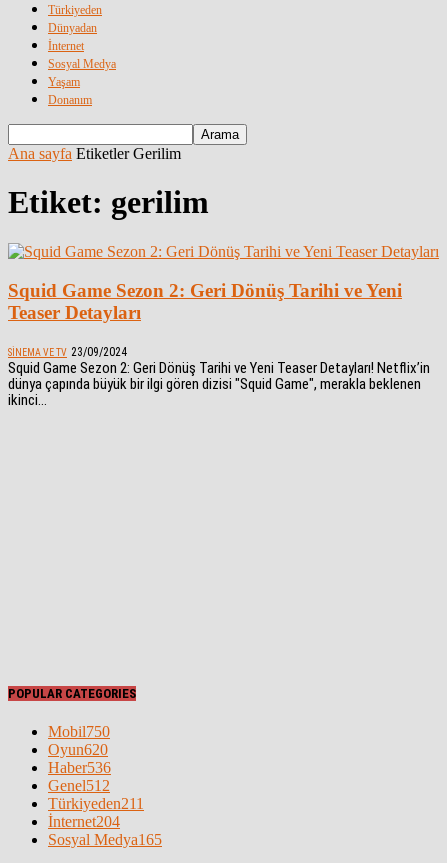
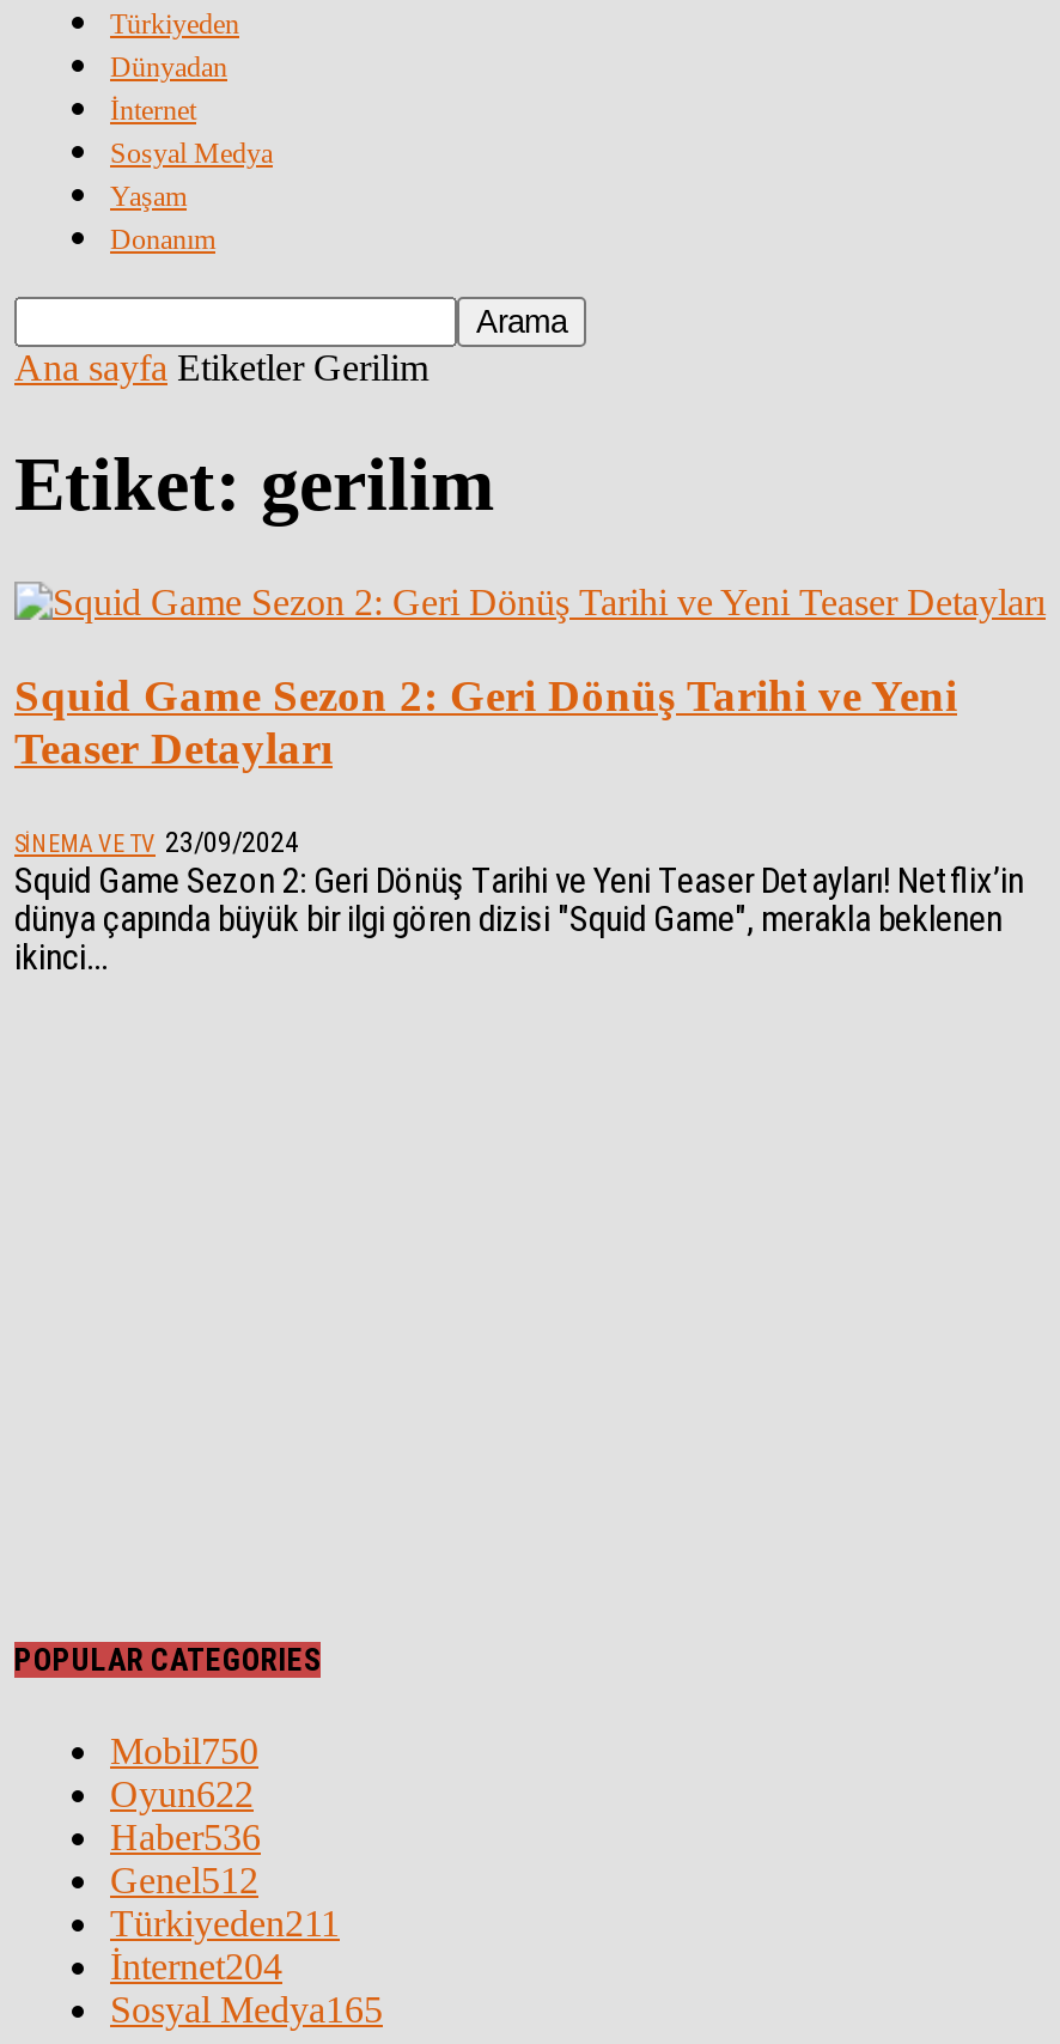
- Oyun620
+ Oyun622
